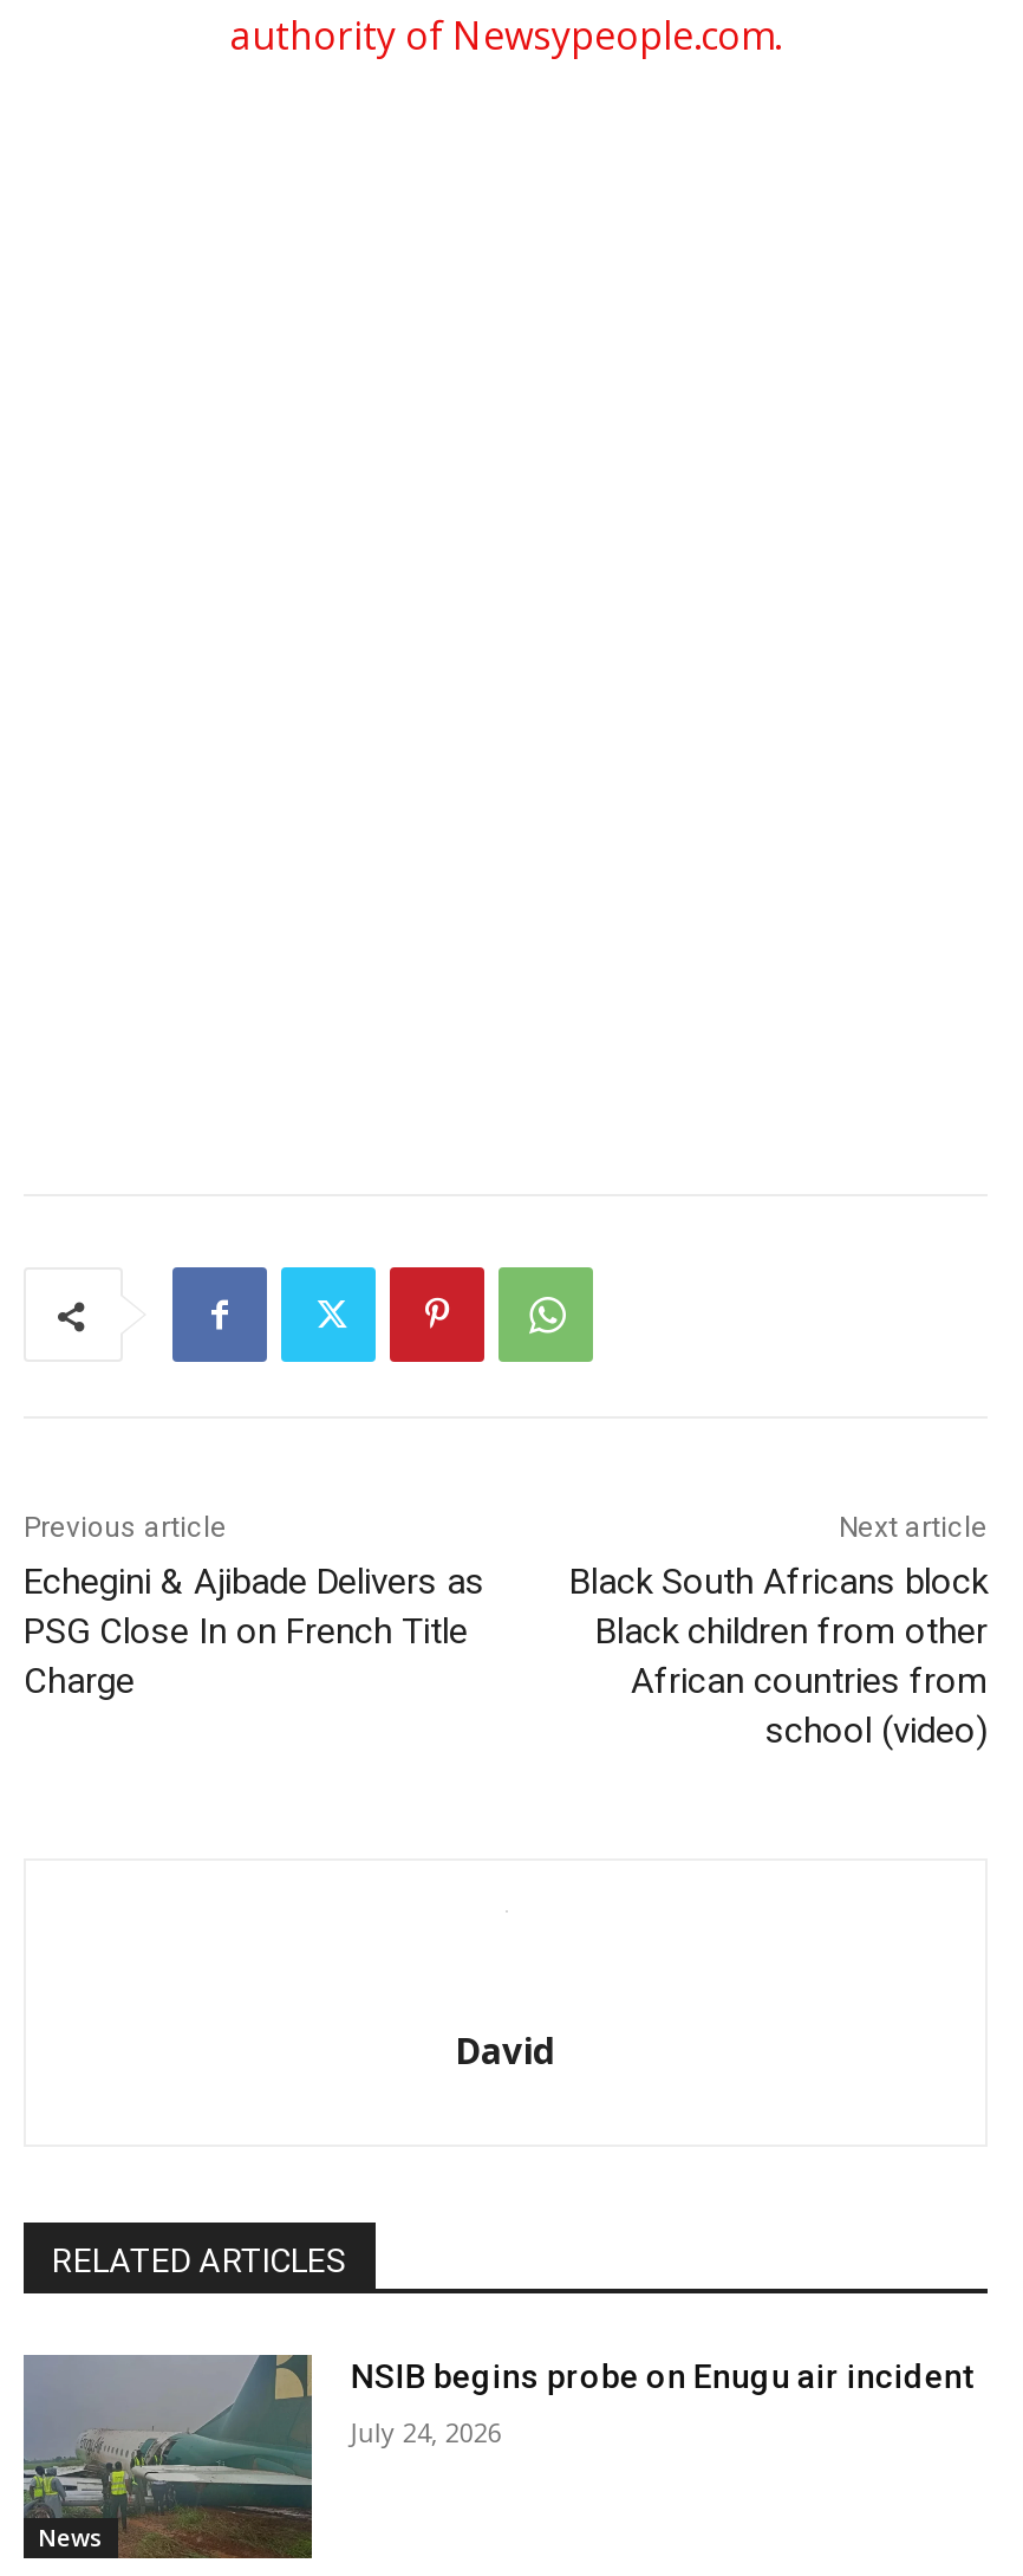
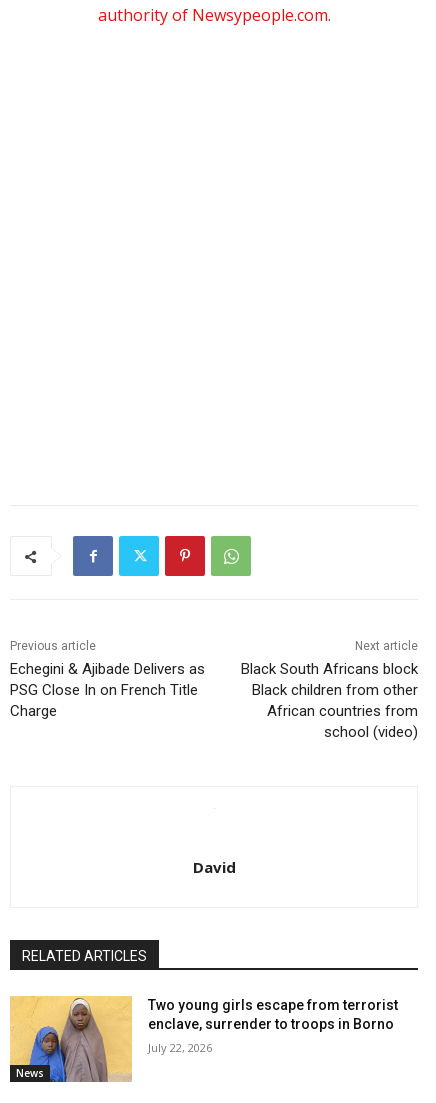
- [image]
- NSIB begins probe on Enugu air incident
+ [image]
+ Two young girls escape from terrorist
+ enclave, surrender to troops in Borno

- July 24, 2026
+ July 22, 2026
